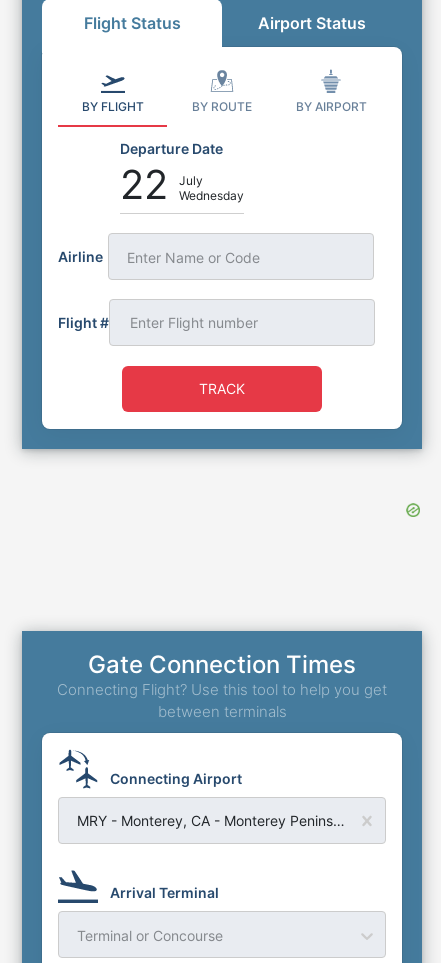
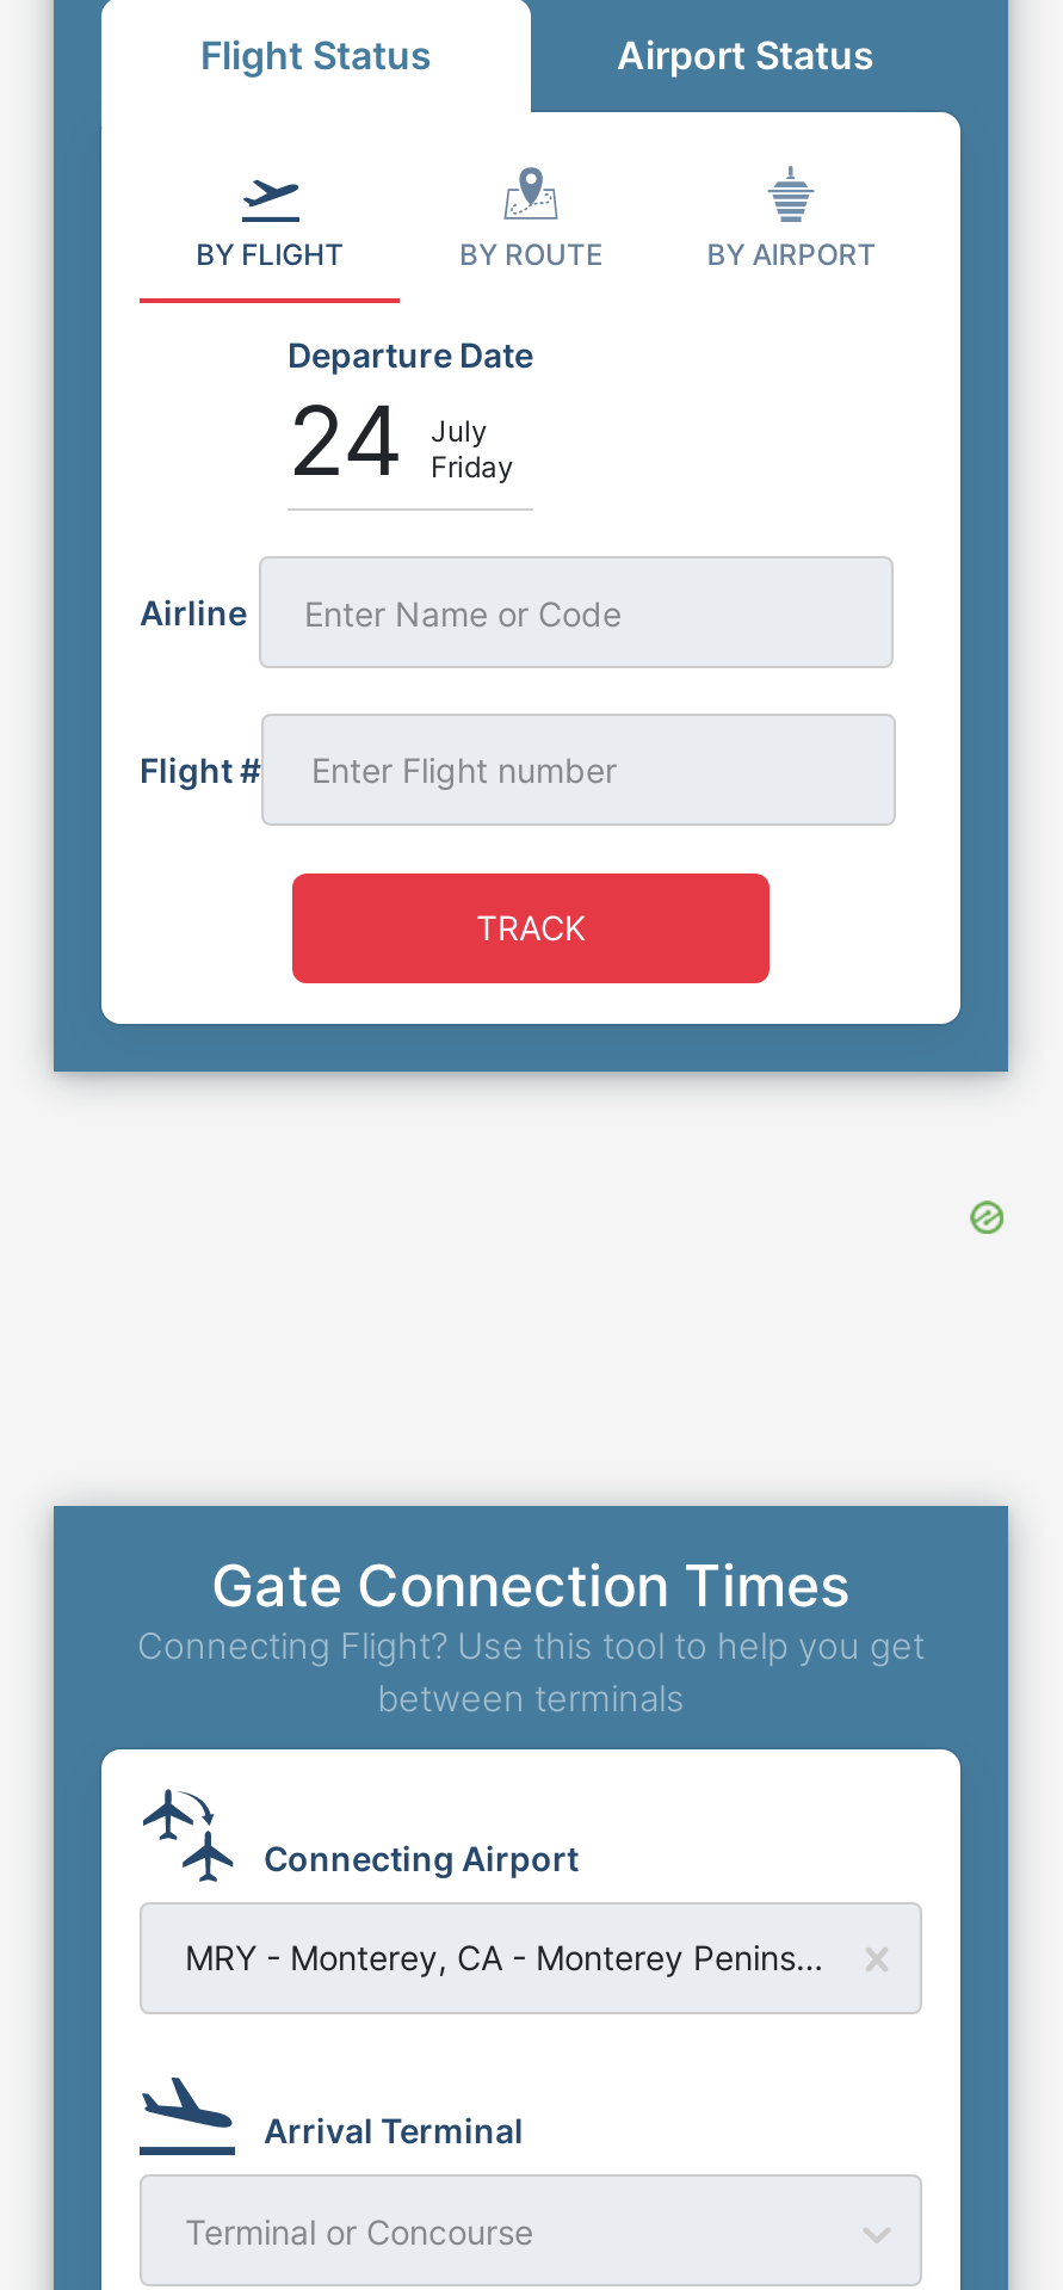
- 22
+ 24

- Wednesday
+ Friday
